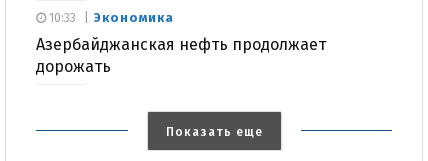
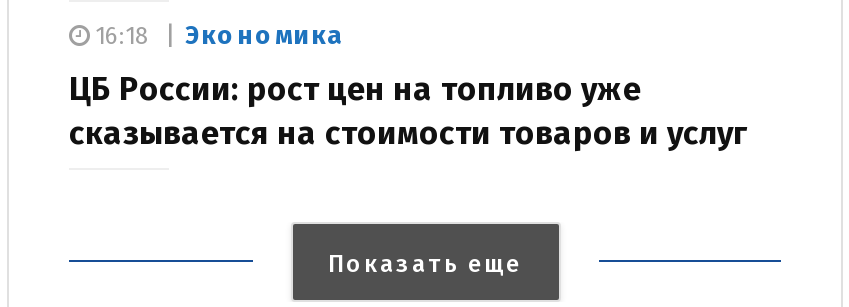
- 10:33 Экономика
+ 16:18 Экономика

- Азербайджанская нефть продолжает
- дорожать
+ ЦБ России: рост цен на топливо уже
+ сказывается на стоимости товаров и услуг
